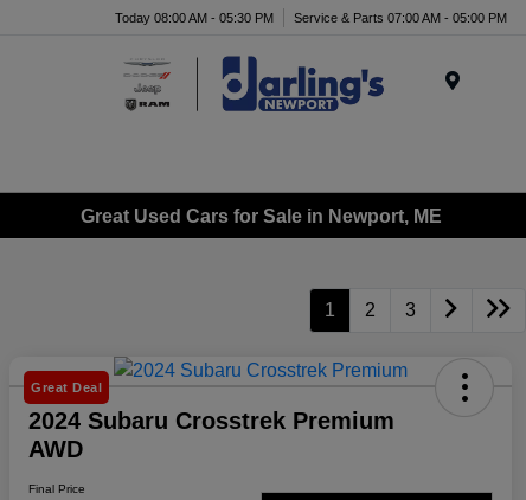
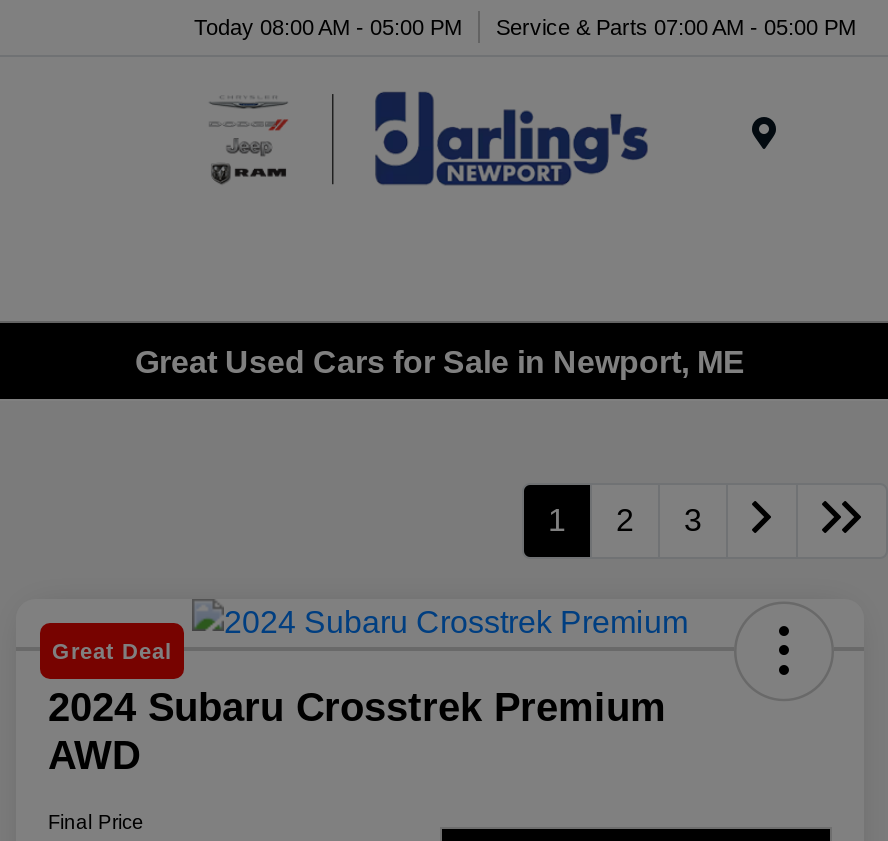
- Today 08:00 AM - 05:30 PM Service & Parts 07:00 AM - 05:00 PM
+ Today 08:00 AM - 05:00 PM Service & Parts 07:00 AM - 05:00 PM
